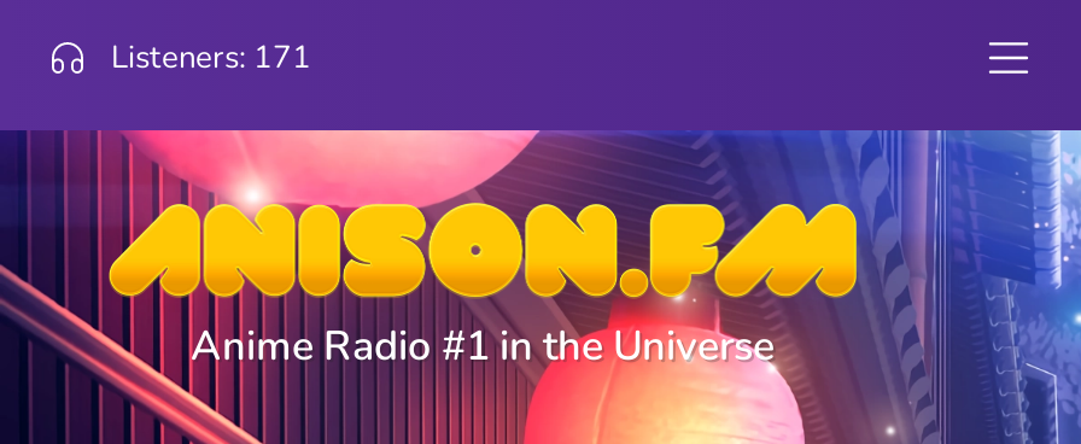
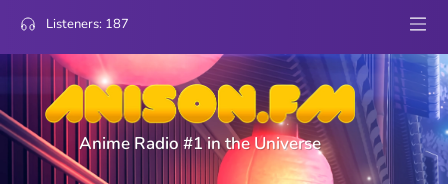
- Listeners: 171
+ Listeners: 187
